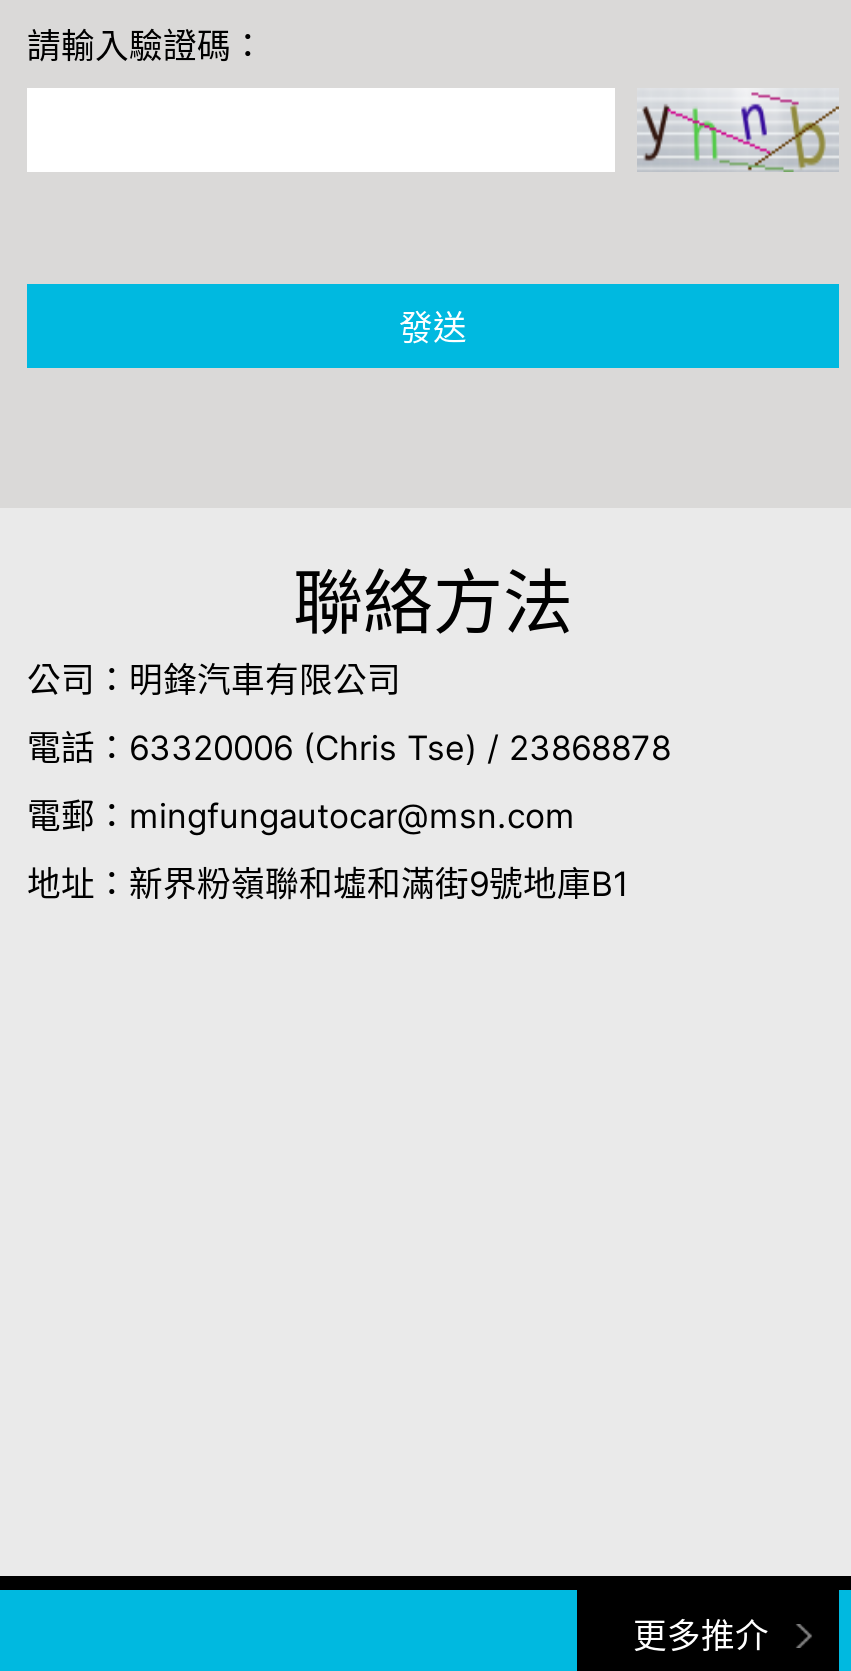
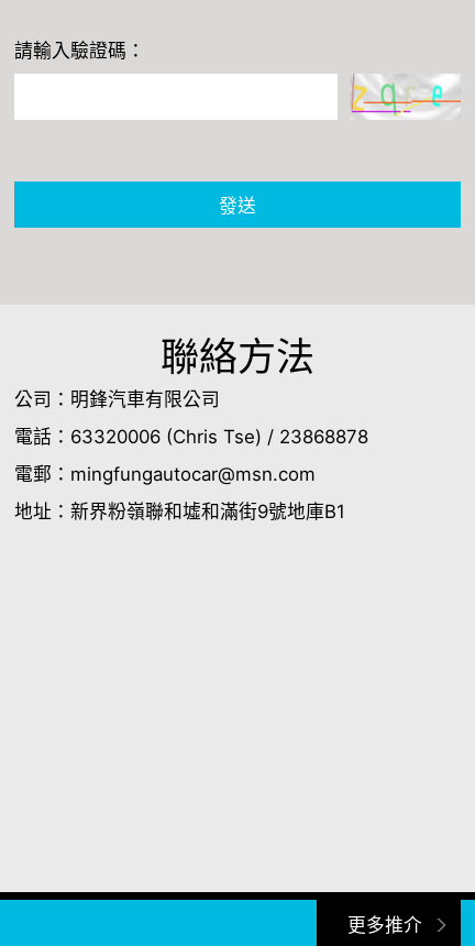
- [image]
+ [image]
